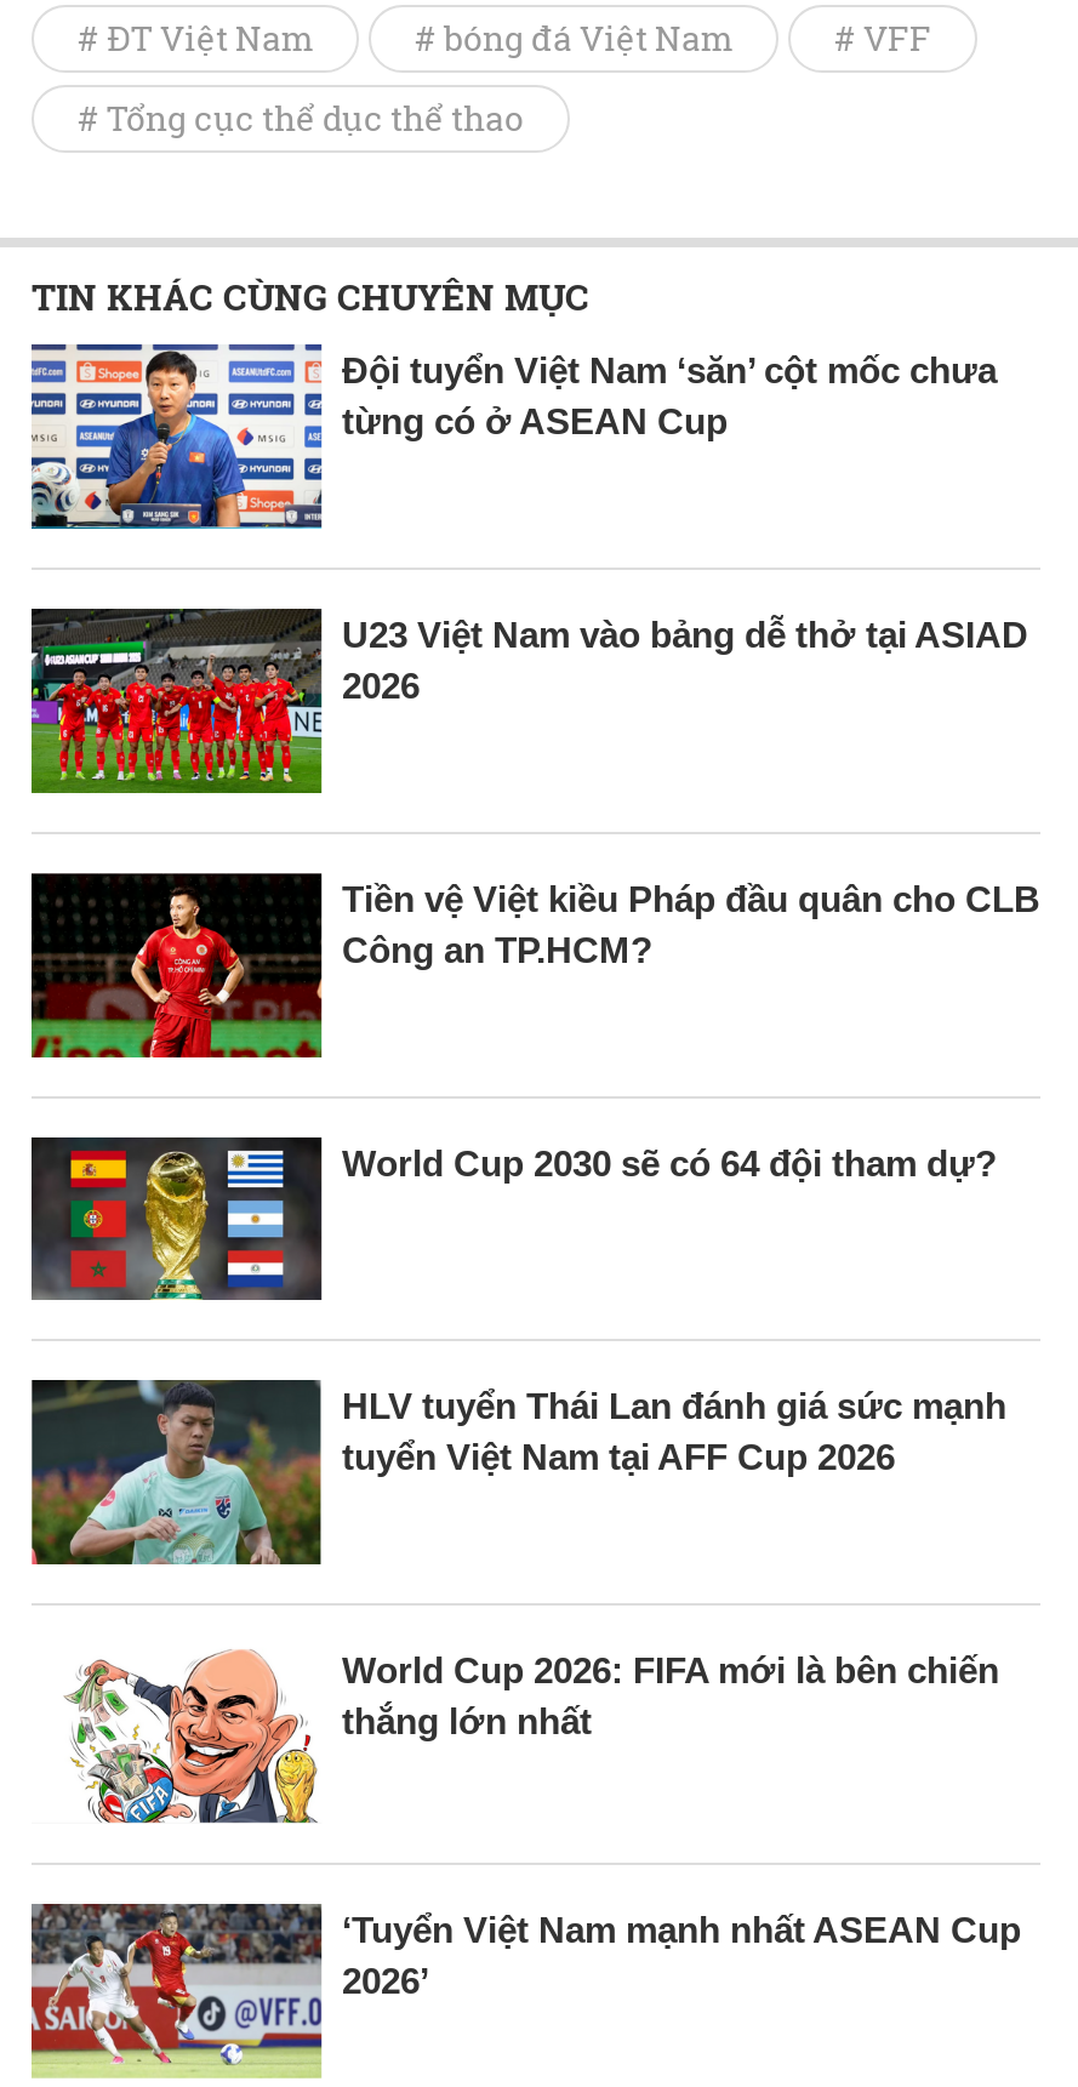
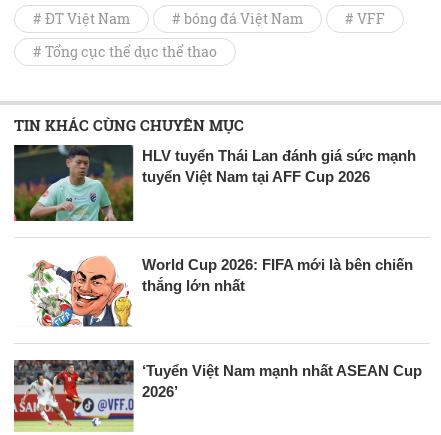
- [image]
- Đội tuyển Việt Nam ‘săn’ cột mốc chưa
- từng có ở ASEAN Cup

- [image]
- U23 Việt Nam vào bảng dễ thở tại ASIAD
- 2026

- [image]
- Tiền vệ Việt kiều Pháp đầu quân cho CLB
- Công an TP.HCM?

- [image]
- World Cup 2030 sẽ có 64 đội tham dự?
